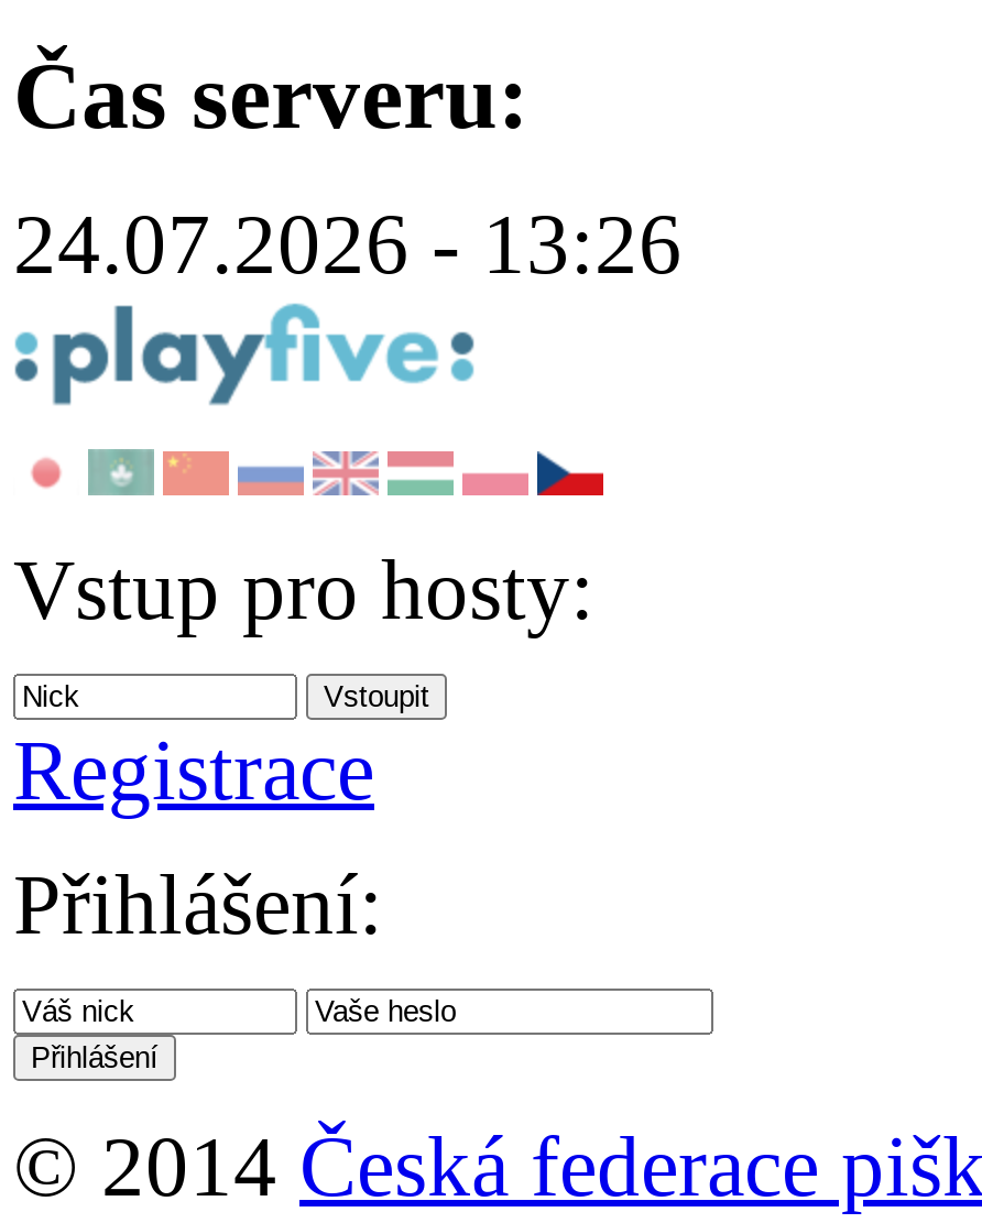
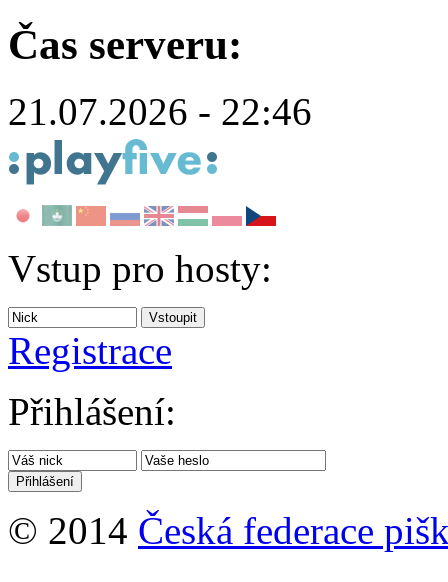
- 24.07.2026 - 13:26
+ 21.07.2026 - 22:46
